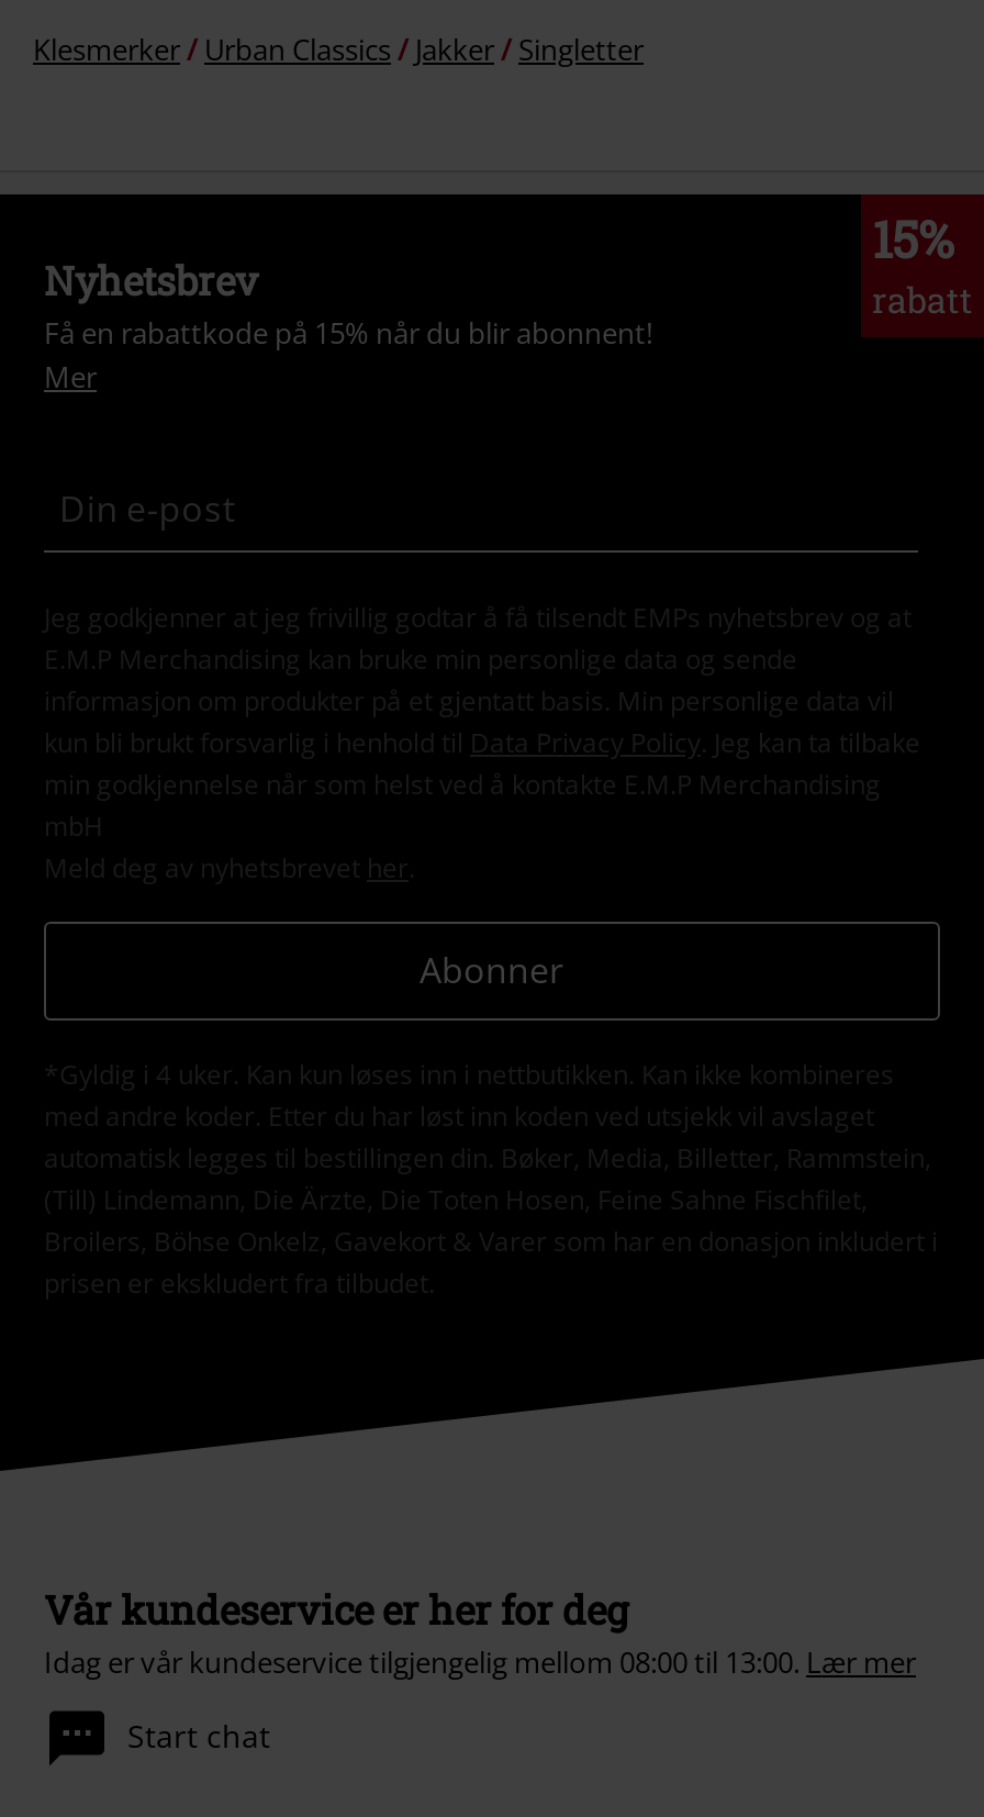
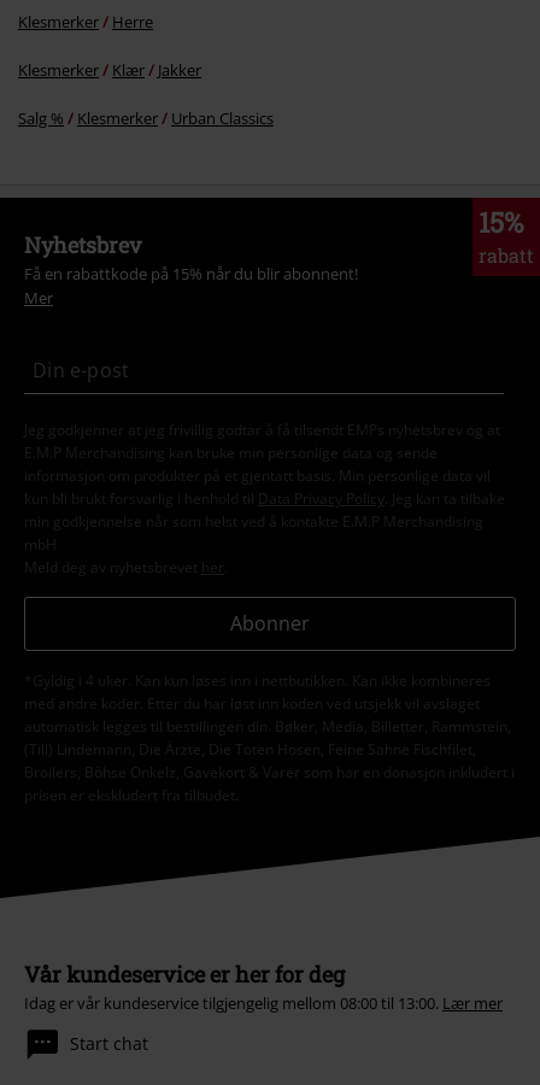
moved down: Urban Classics

- Singletter
+ Salg %
+ Klesmerker

+ Herre
+ Klesmerker
+ Klær
